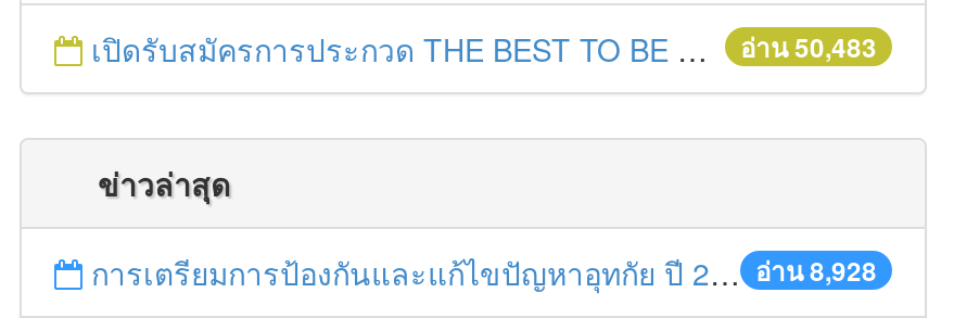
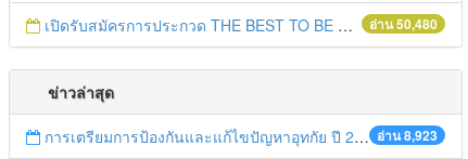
- อ่าน 50,483
+ อ่าน 50,480

- อ่าน 8,928
+ อ่าน 8,923
